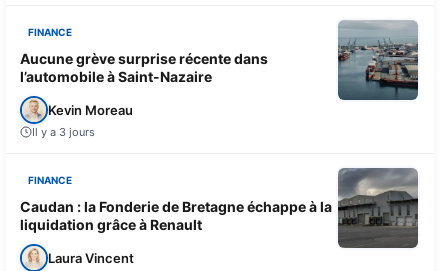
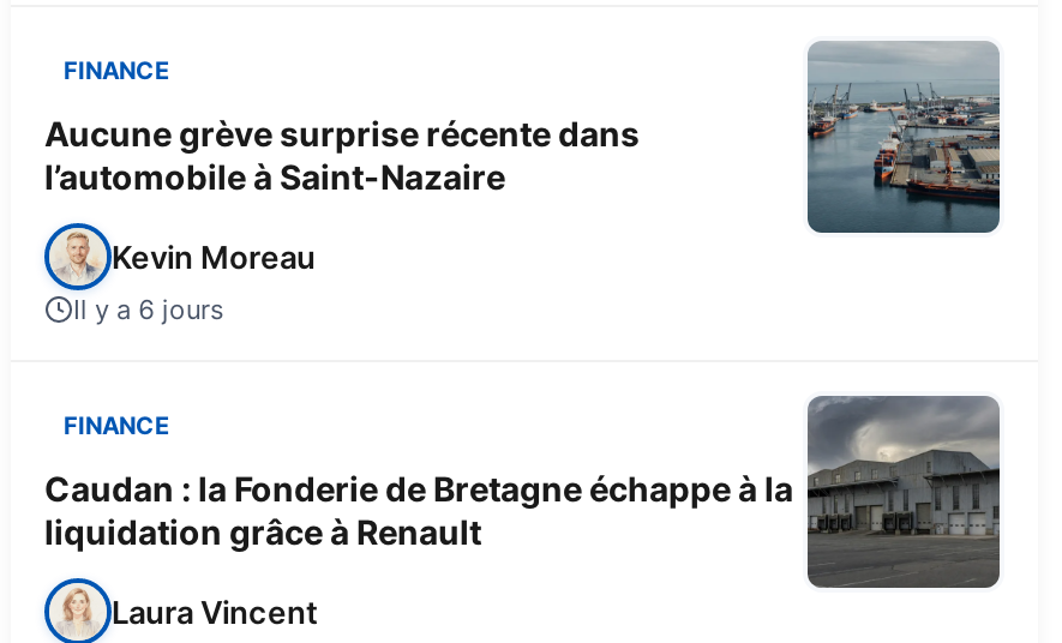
- Il y a 3 jours
+ Il y a 6 jours
